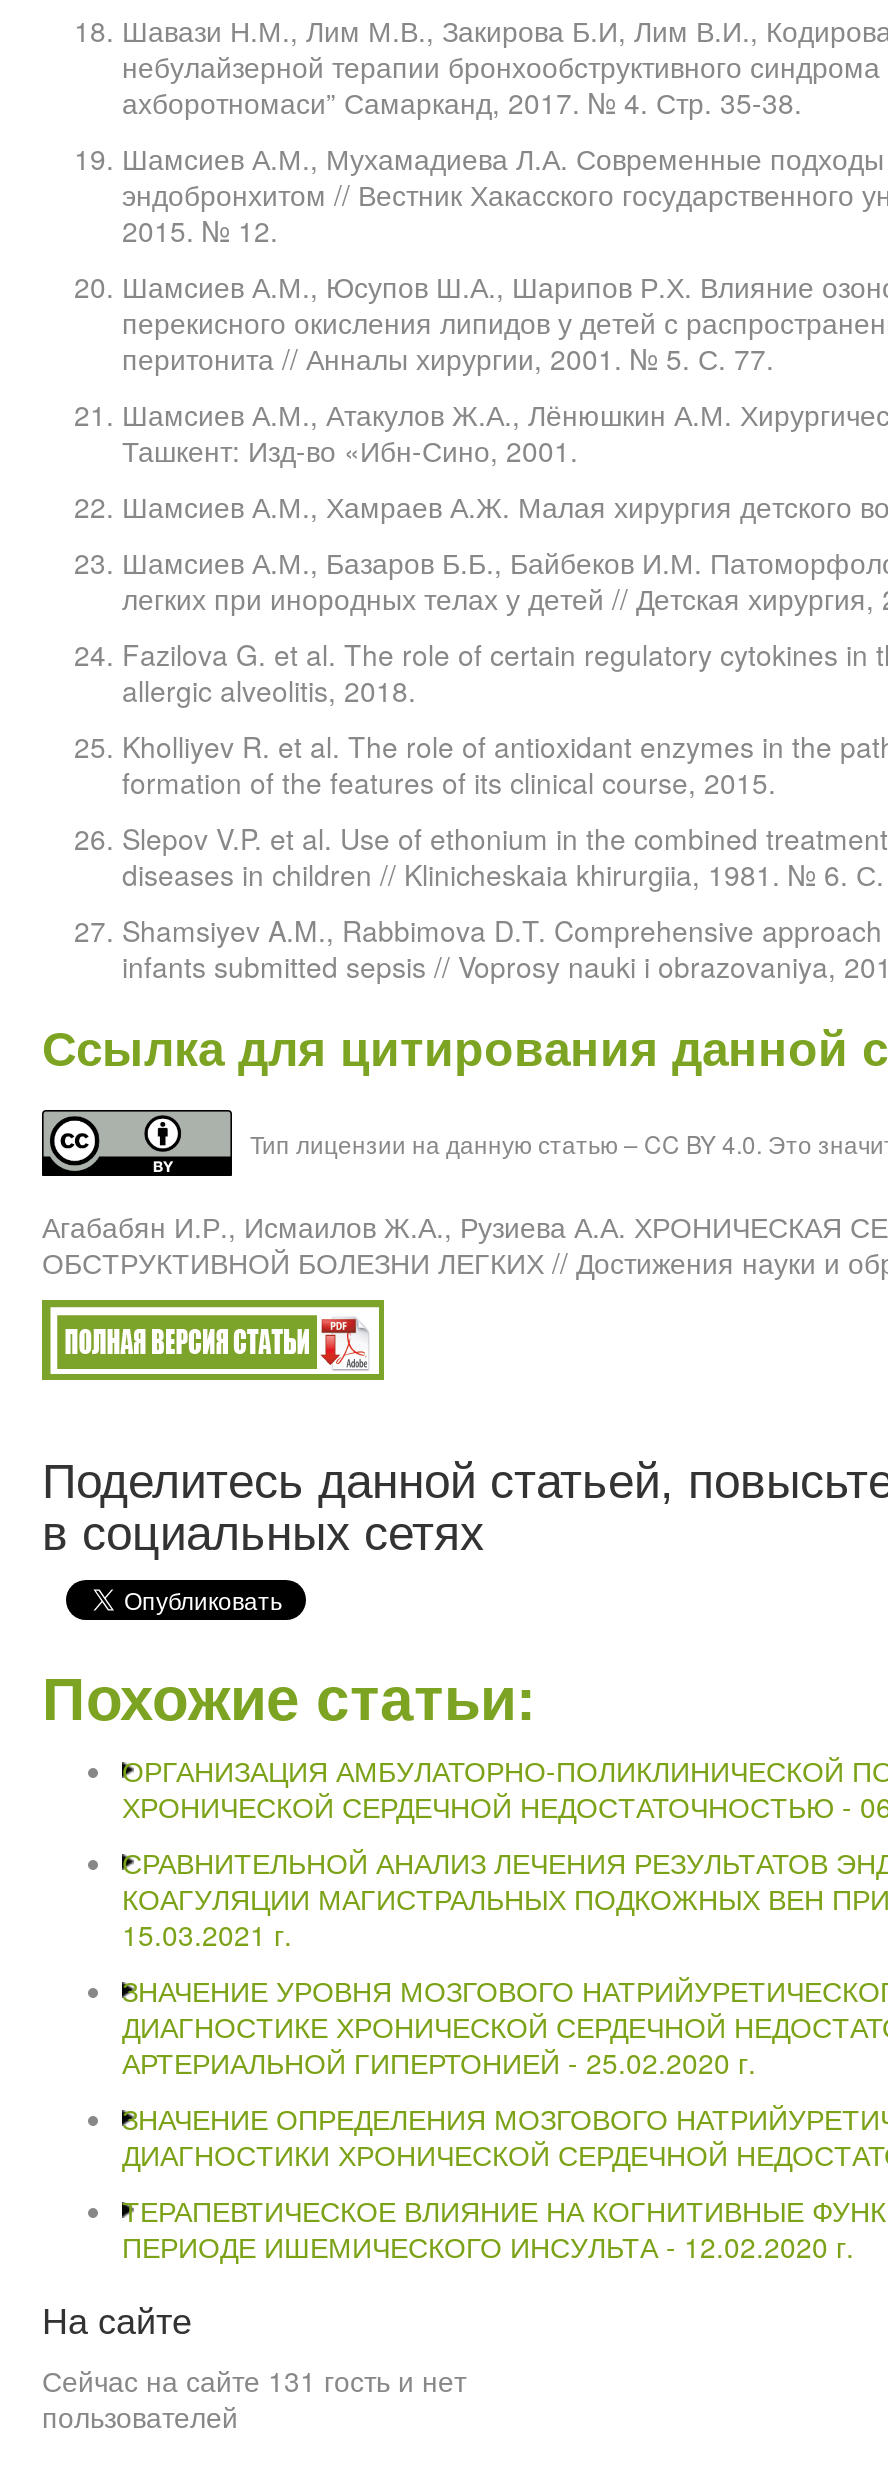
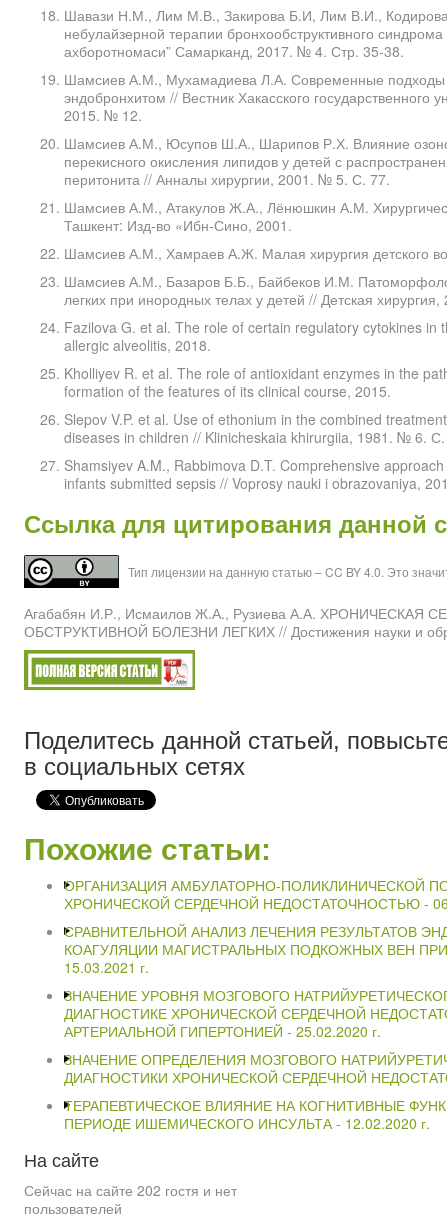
- Сейчас на сайте 131 гость и нет
+ Сейчас на сайте 202 гостя и нет
